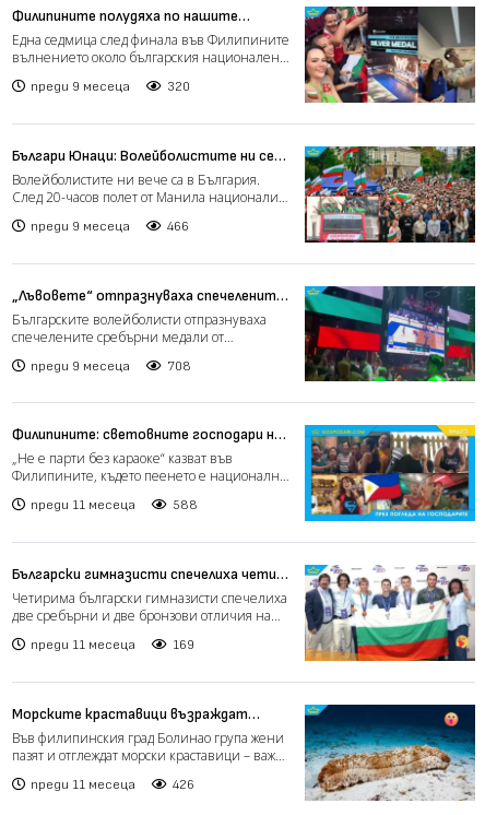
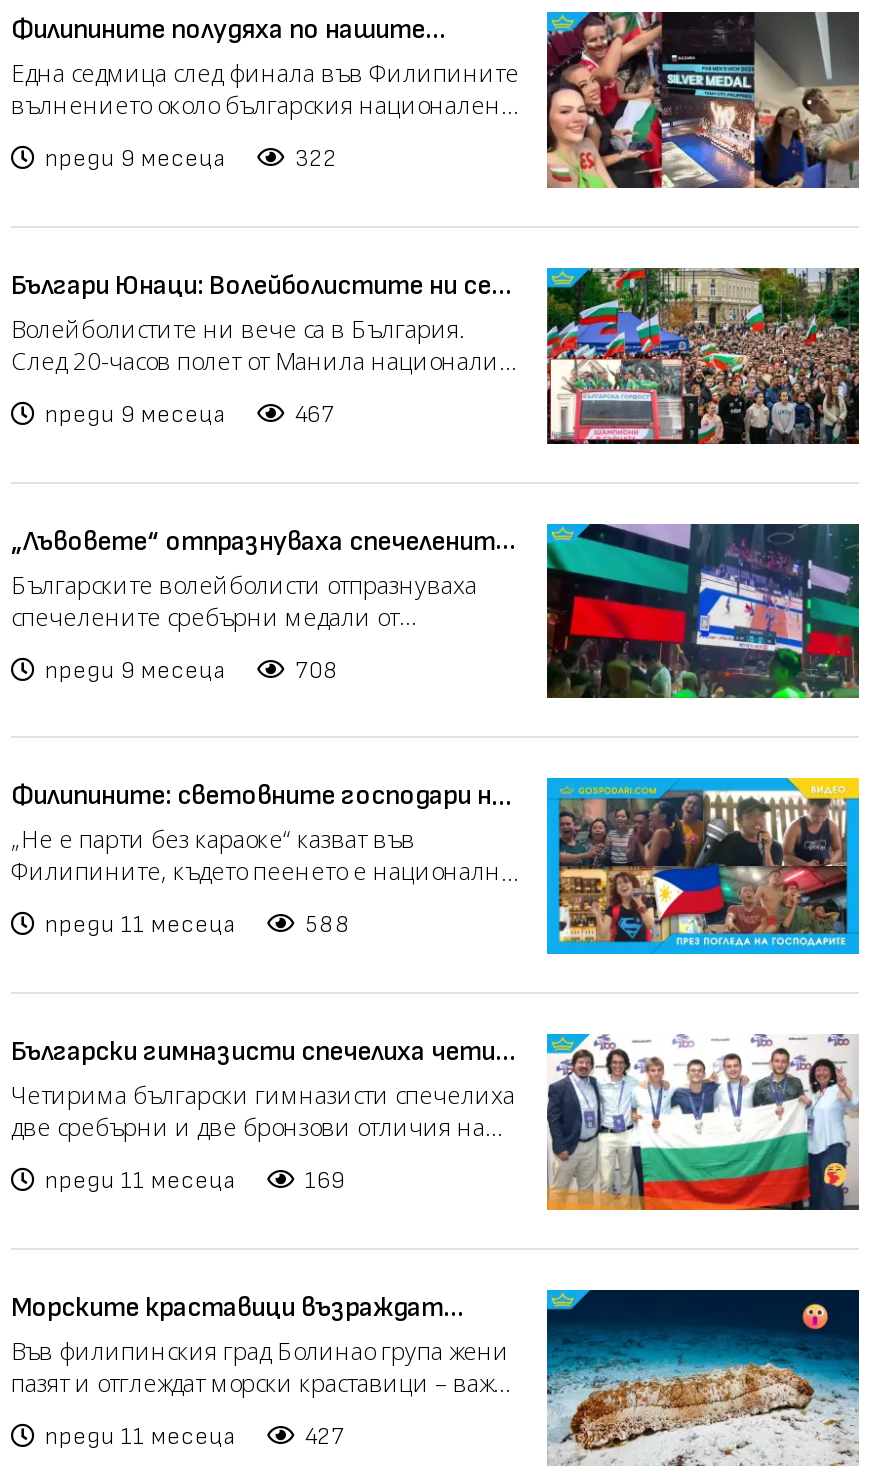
- 320
+ 322

- 466
+ 467

- 426
+ 427
